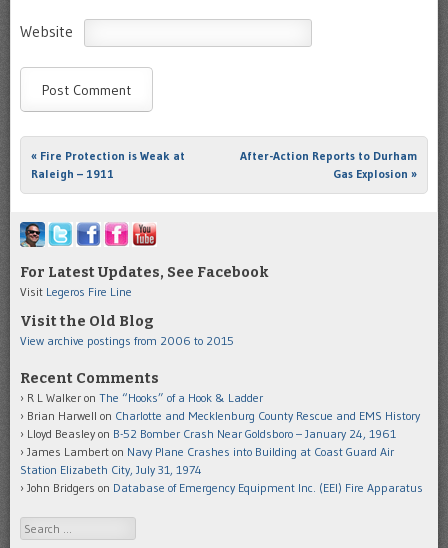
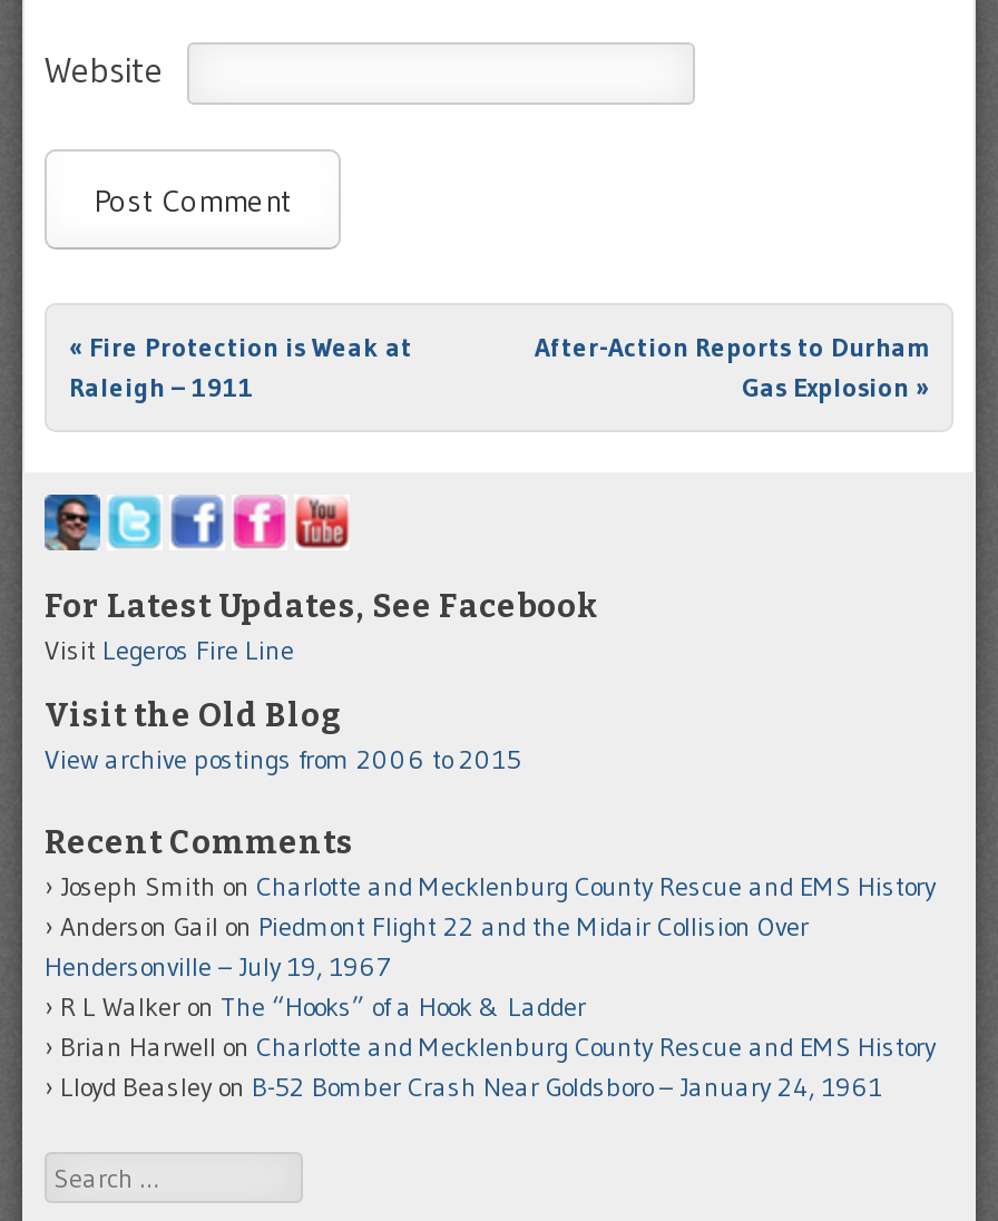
+ Joseph Smith on Charlotte and Mecklenburg County Rescue and EMS History
+ Anderson Gail on Piedmont Flight 22 and the Midair Collision Over
+ Hendersonville – July 19, 1967

moved down: R L Walker on The “Hooks” of a Hook & Ladder | Brian Harwell on Charlotte and Mecklenburg County Rescue and EMS History | Lloyd Beasley on B-52 Bomber Crash Near Goldsboro – January 24, 1961

- James Lambert on Navy Plane Crashes into Building at Coast Guard Air
- Station Elizabeth City, July 31, 1974
- John Bridgers on Database of Emergency Equipment Inc. (EEI) Fire Apparatus
